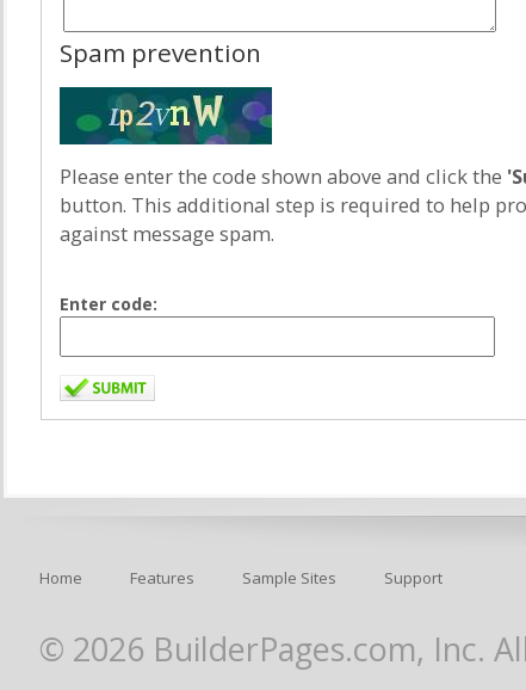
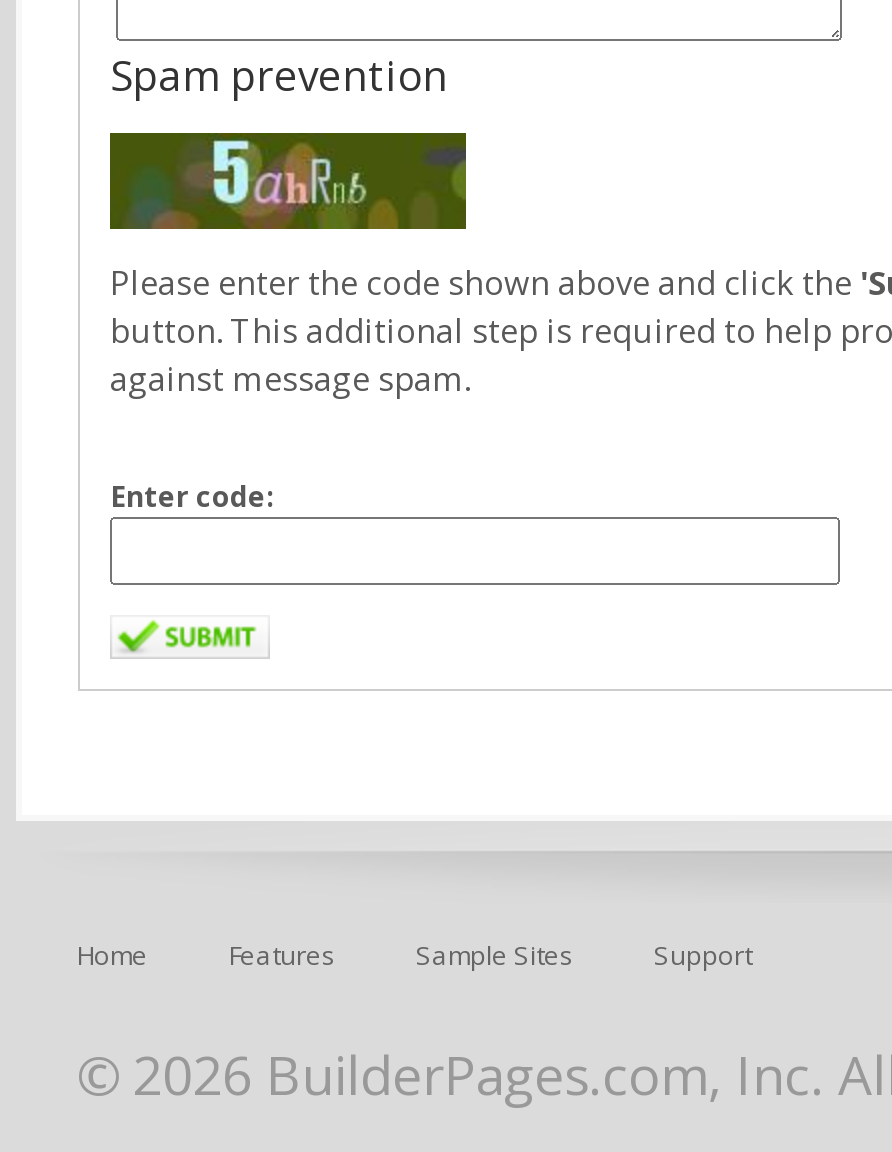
- [image]
+ [image]
